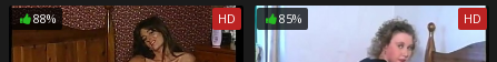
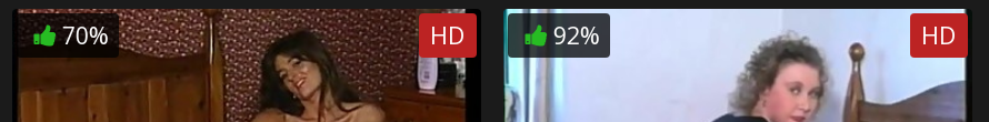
- 88%
+ 70%

- 85%
+ 92%
